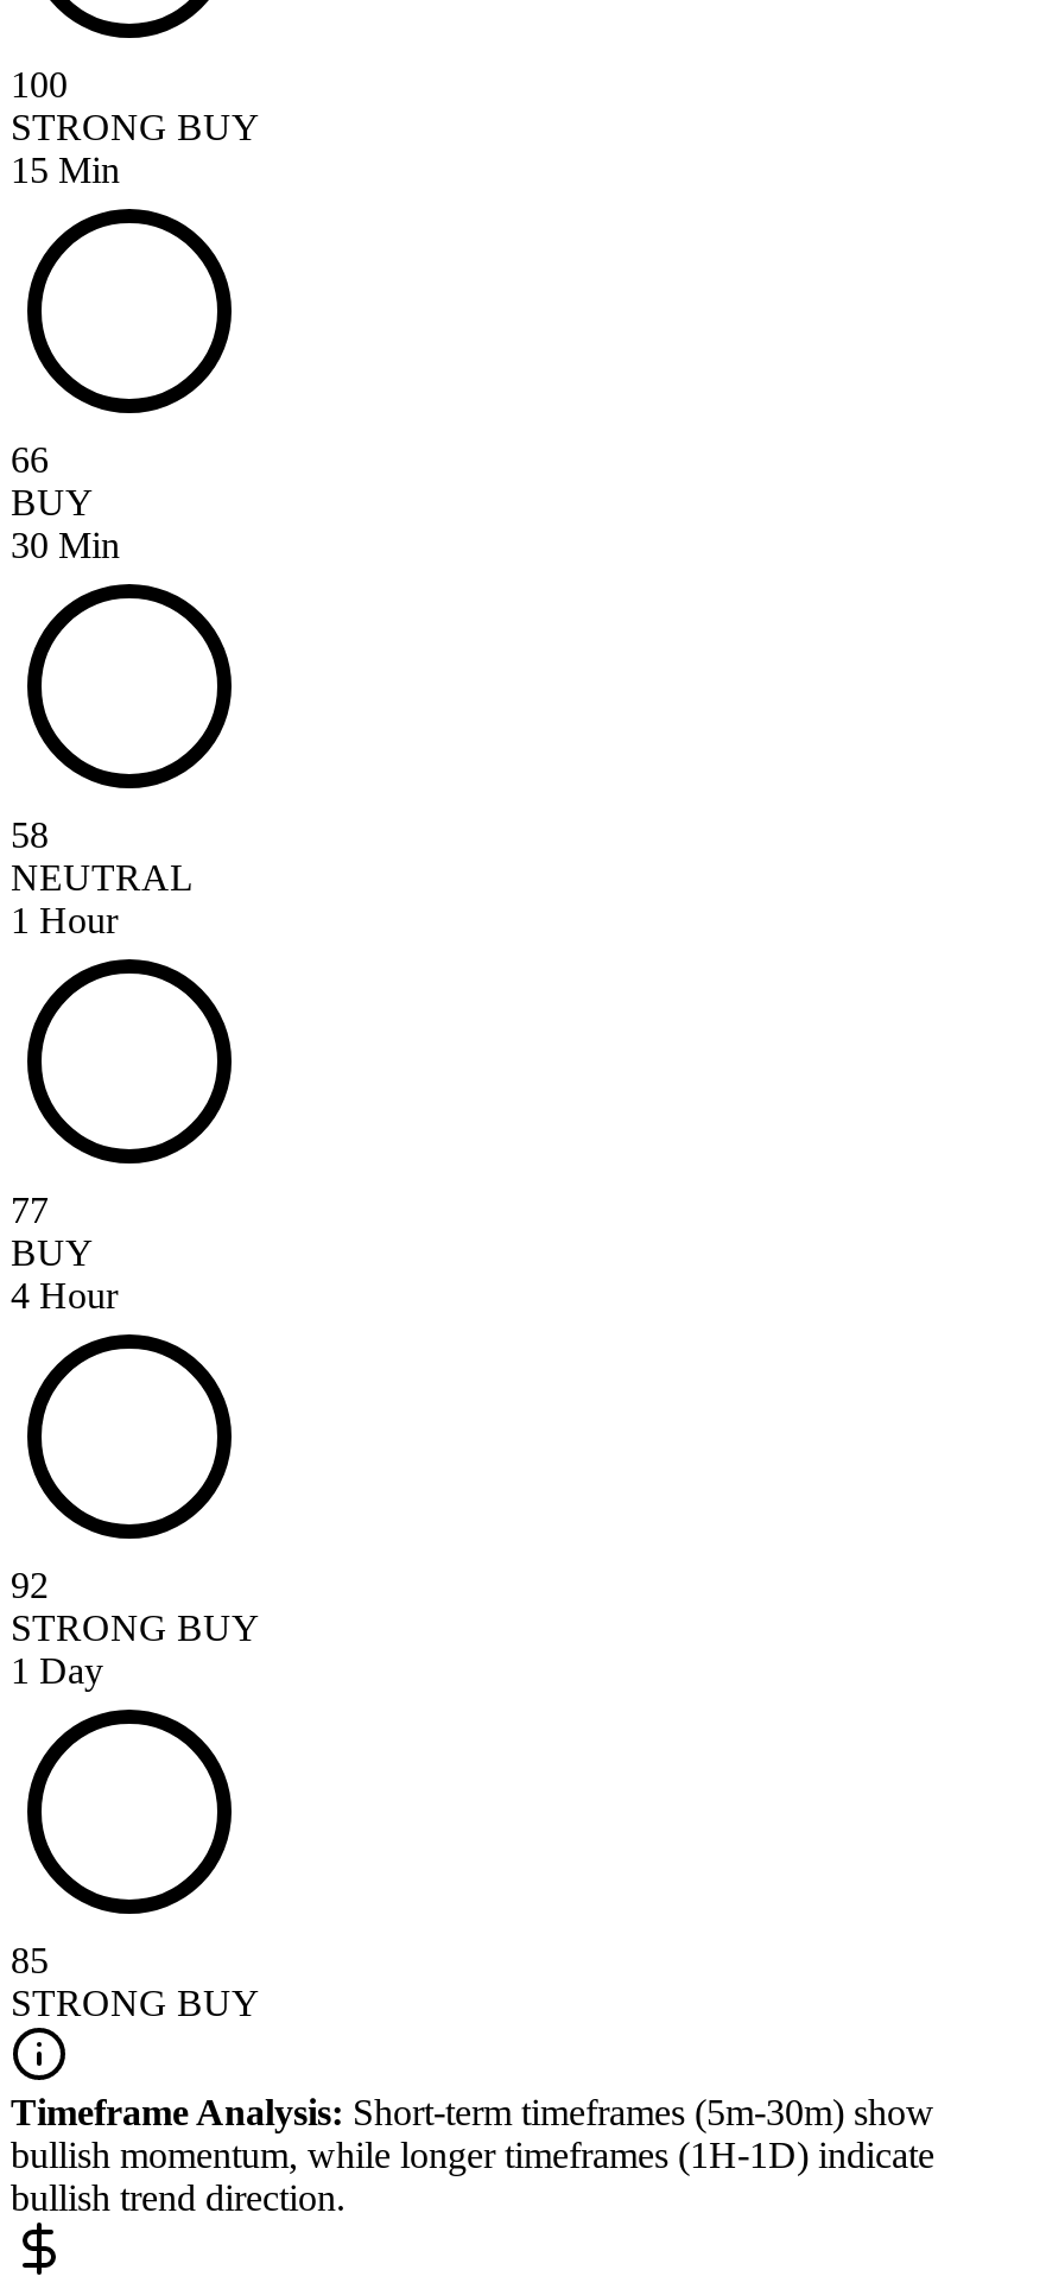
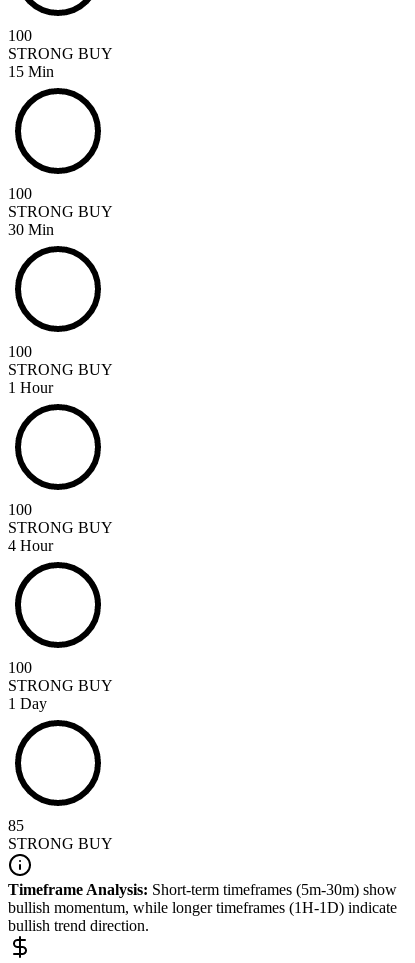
- 66
- BUY
+ 100
+ STRONG BUY

- 58
- NEUTRAL
+ 100
+ STRONG BUY

- 77
- BUY
+ 100
+ STRONG BUY

- 92
+ 100
